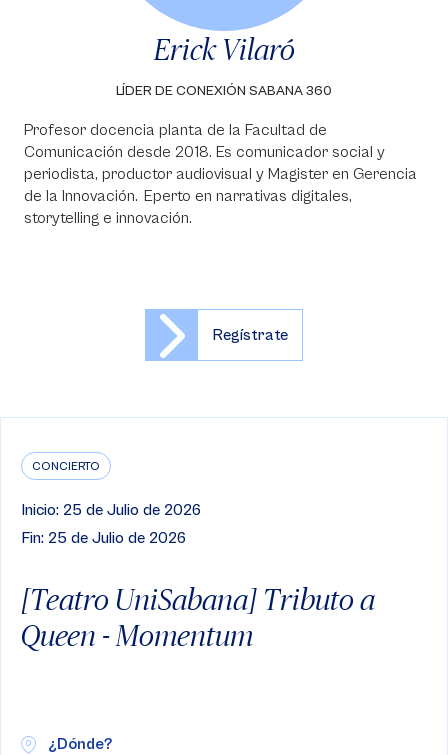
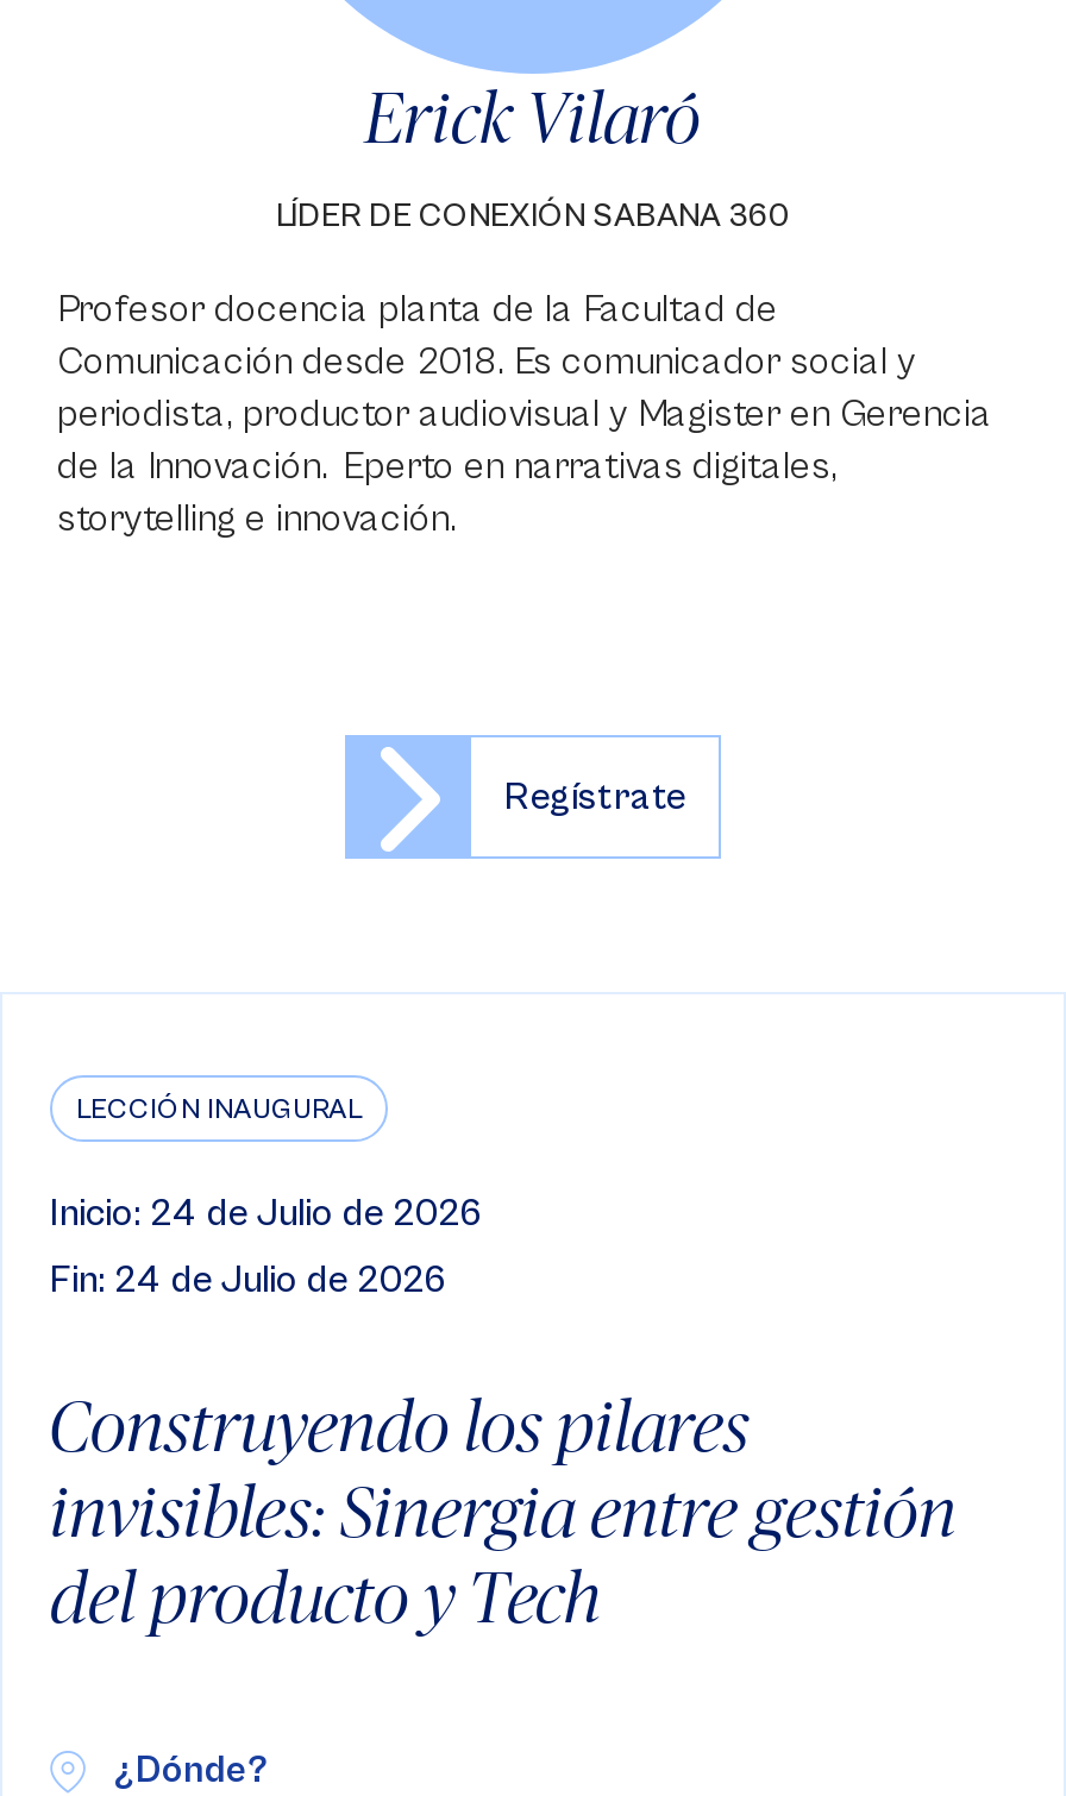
- CONCIERTO
+ LECCIÓN INAUGURAL

- Inicio: 25 de Julio de 2026
+ Inicio: 24 de Julio de 2026

- Fin: 25 de Julio de 2026
+ Fin: 24 de Julio de 2026

- [Teatro UniSabana] Tributo a
- Queen - Momentum
+ Construyendo los pilares
+ invisibles: Sinergia entre gestión
+ del producto y Tech
